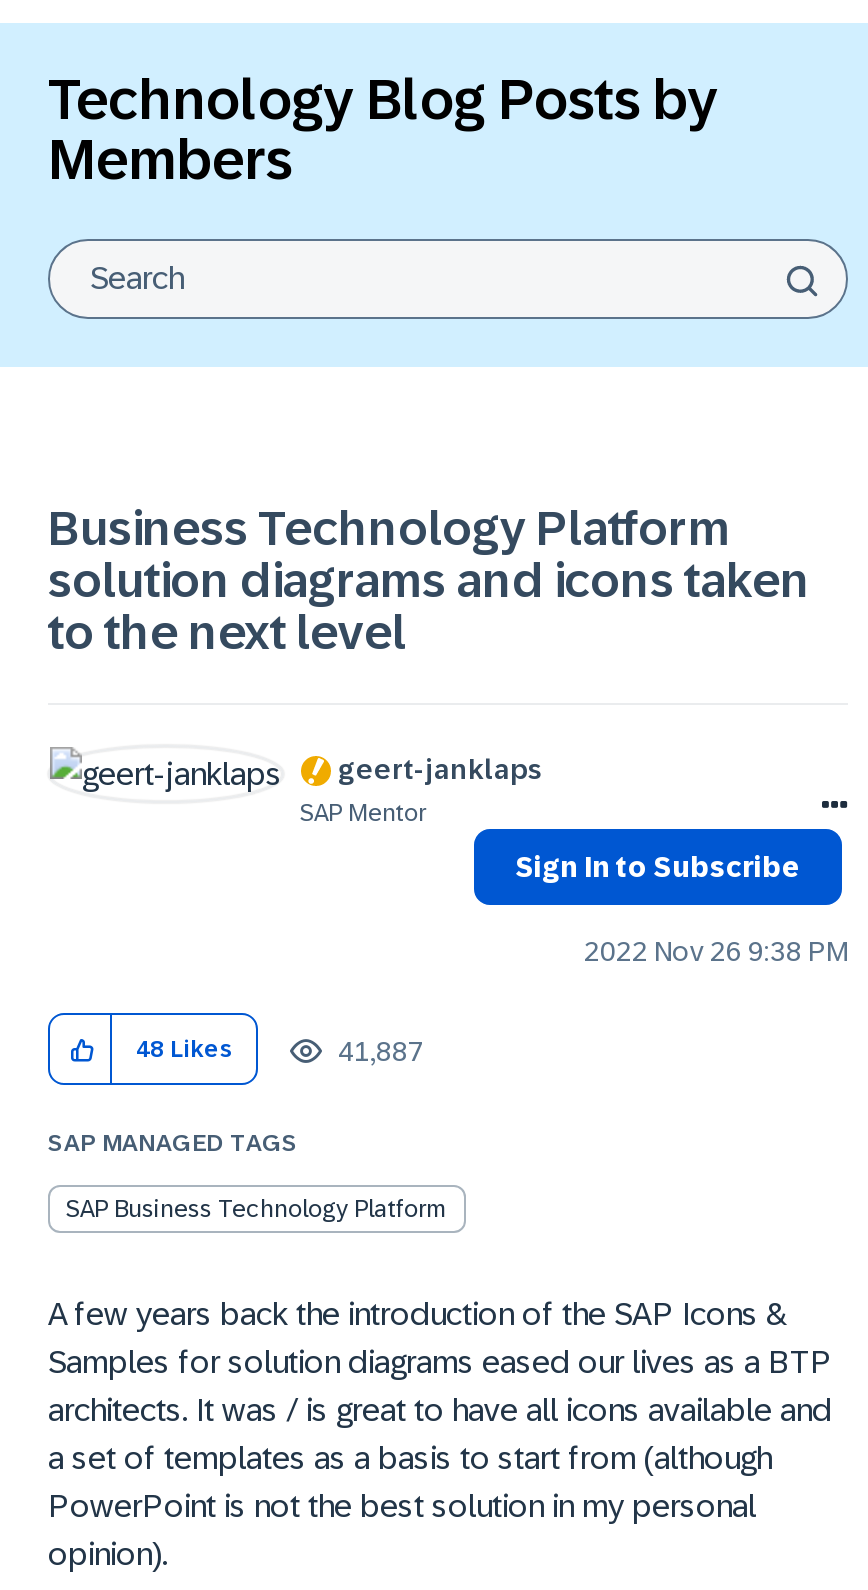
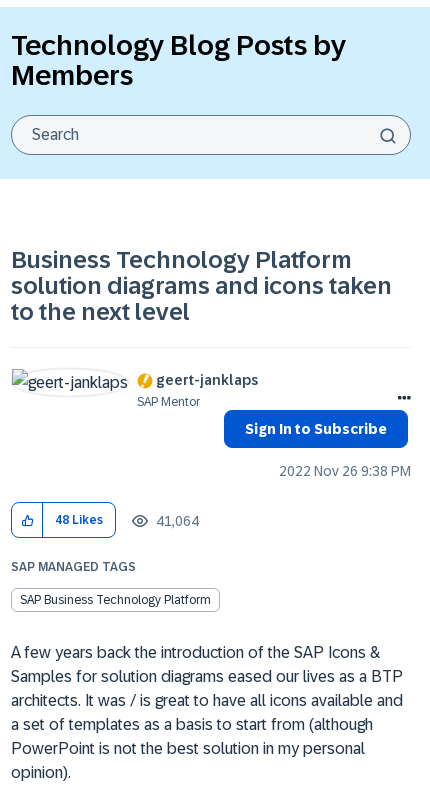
- 41,887
+ 41,064
